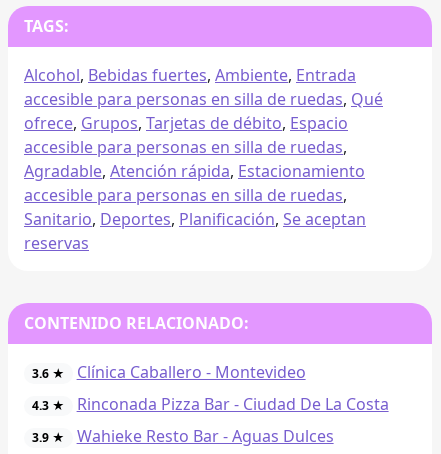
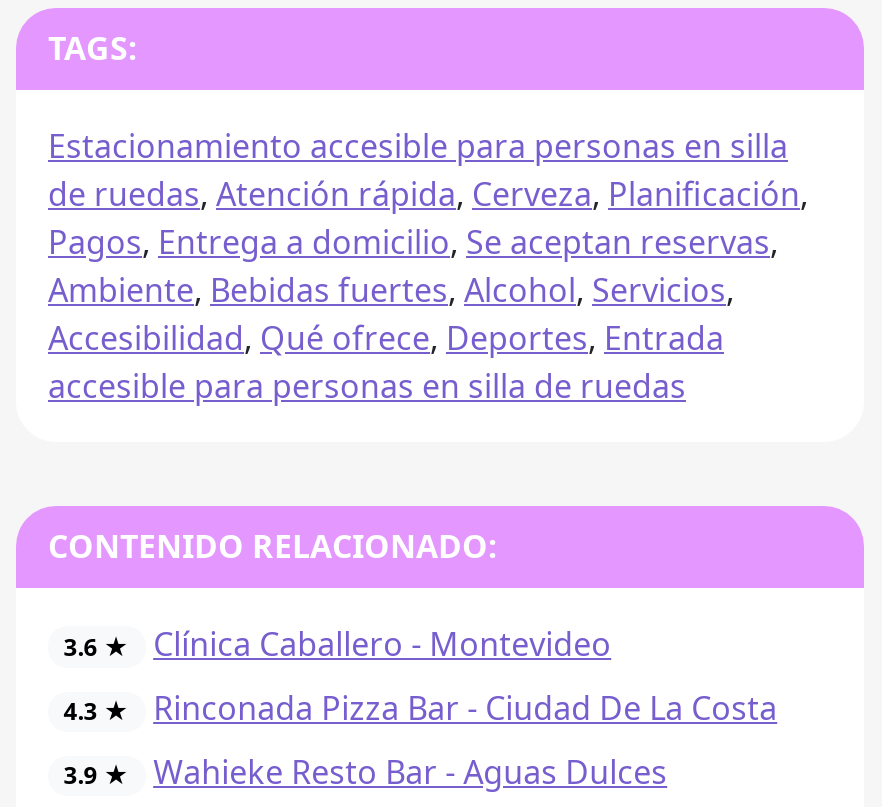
- Alcohol, Bebidas fuertes, Ambiente, Entrada
- accesible para personas en silla de ruedas, Qué
- ofrece, Grupos, Tarjetas de débito, Espacio
- accesible para personas en silla de ruedas,
- Agradable, Atención rápida, Estacionamiento
- accesible para personas en silla de ruedas,
- Sanitario, Deportes, Planificación, Se aceptan
- reservas
+ Estacionamiento accesible para personas en silla
+ de ruedas, Atención rápida, Cerveza, Planificación,
+ Pagos, Entrega a domicilio, Se aceptan reservas,
+ Ambiente, Bebidas fuertes, Alcohol, Servicios,
+ Accesibilidad, Qué ofrece, Deportes, Entrada
+ accesible para personas en silla de ruedas
